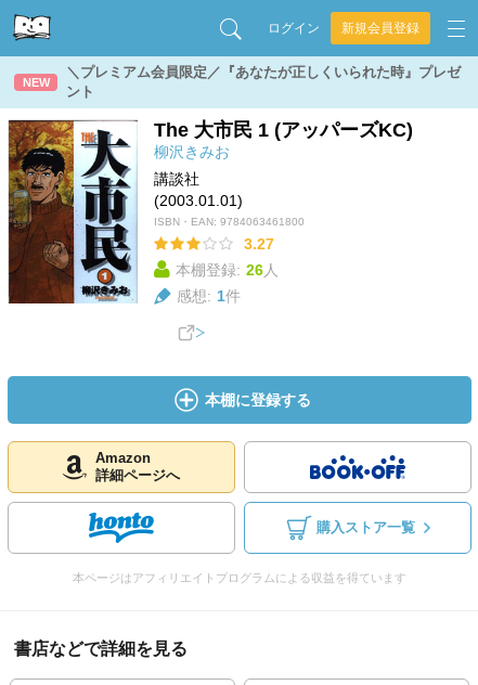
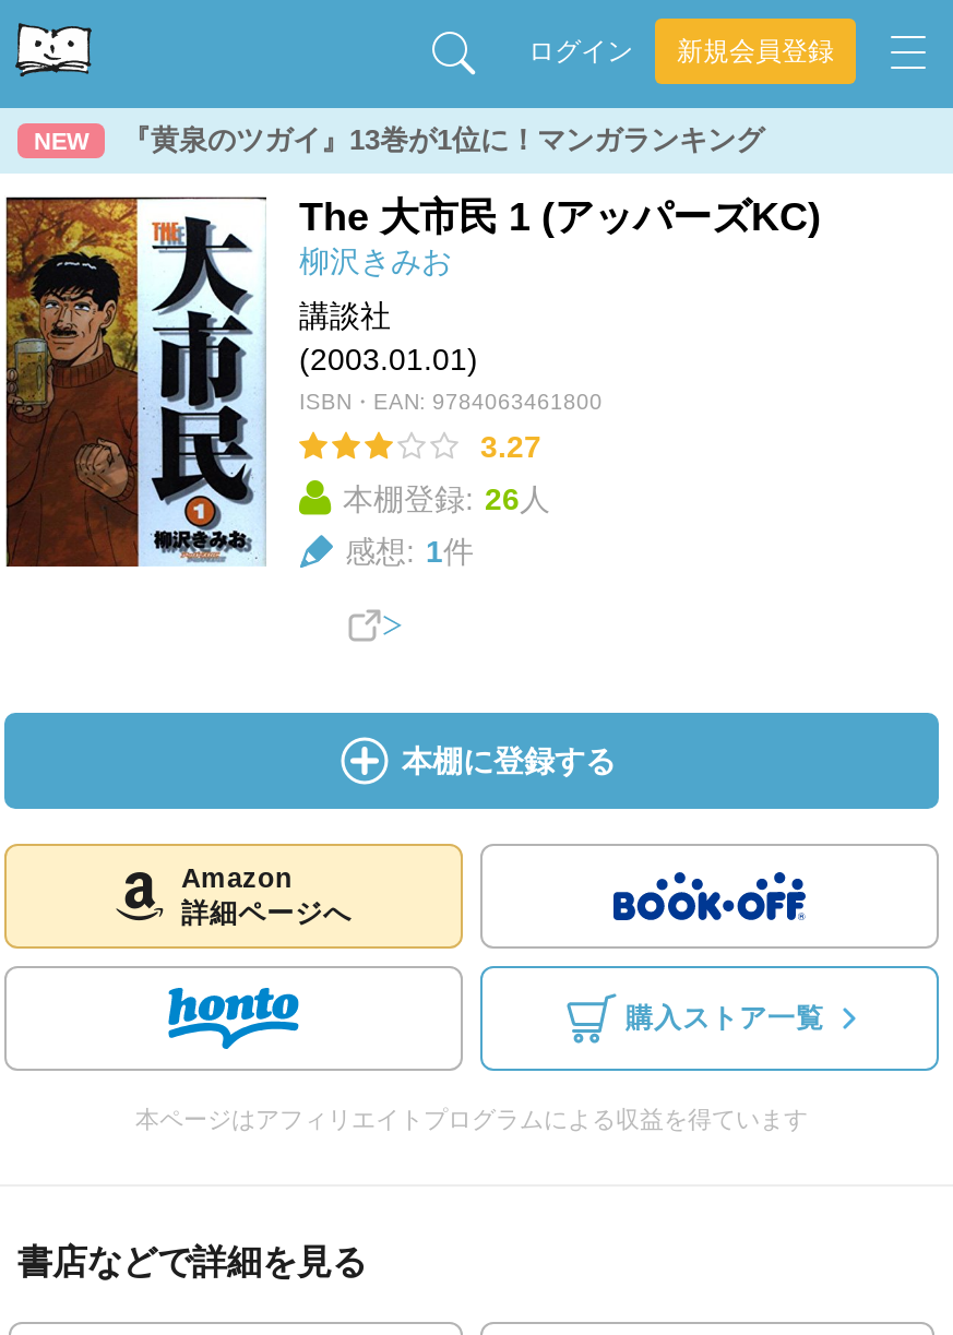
- ＼プレミアム会員限定／『あなたが正しくいられた時』プレゼ
- ント
+ 『黄泉のツガイ』13巻が1位に！マンガランキング
